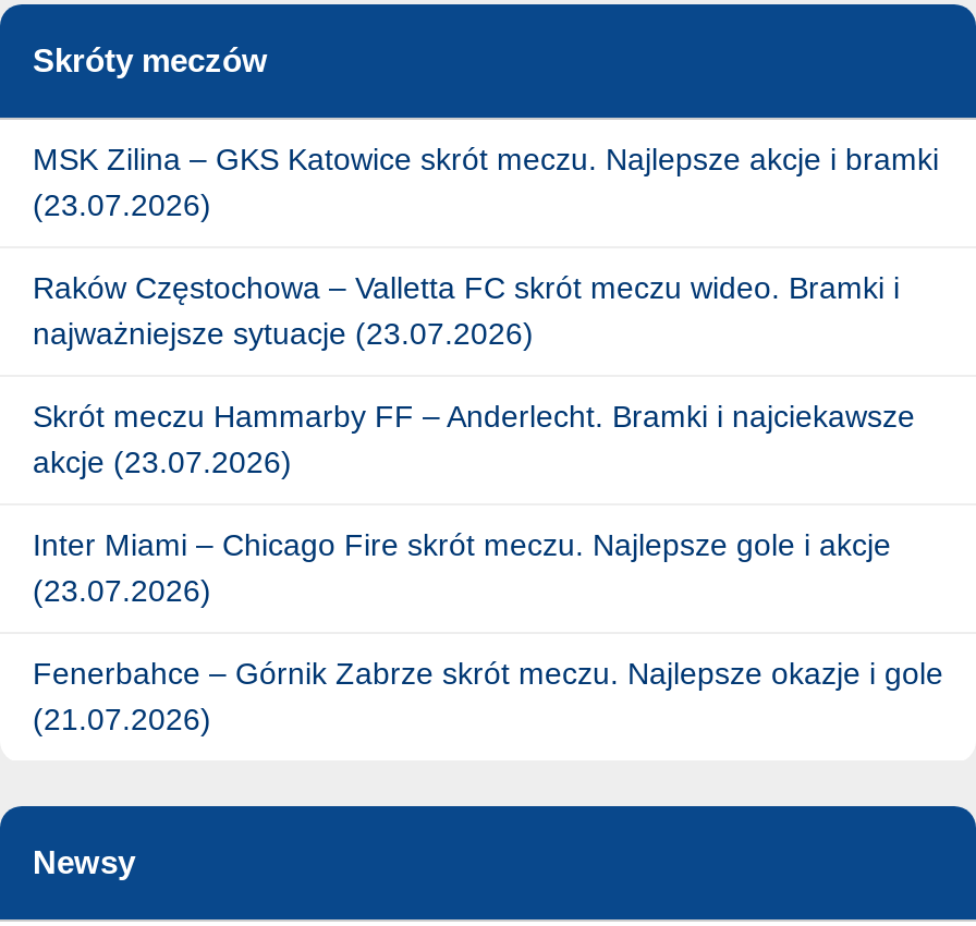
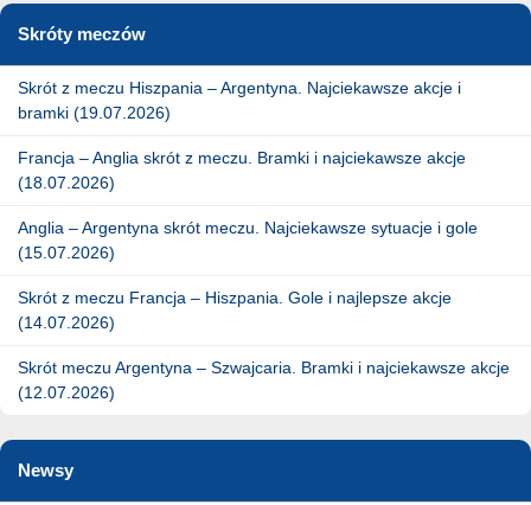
- MSK Zilina – GKS Katowice skrót meczu. Najlepsze akcje i bramki
- (23.07.2026)
+ Skrót z meczu Hiszpania – Argentyna. Najciekawsze akcje i
+ bramki (19.07.2026)

- Raków Częstochowa – Valletta FC skrót meczu wideo. Bramki i
- najważniejsze sytuacje (23.07.2026)
+ Francja – Anglia skrót z meczu. Bramki i najciekawsze akcje
+ (18.07.2026)

- Skrót meczu Hammarby FF – Anderlecht. Bramki i najciekawsze
- akcje (23.07.2026)
+ Anglia – Argentyna skrót meczu. Najciekawsze sytuacje i gole
+ (15.07.2026)

- Inter Miami – Chicago Fire skrót meczu. Najlepsze gole i akcje
- (23.07.2026)
+ Skrót z meczu Francja – Hiszpania. Gole i najlepsze akcje
+ (14.07.2026)

- Fenerbahce – Górnik Zabrze skrót meczu. Najlepsze okazje i gole
- (21.07.2026)
+ Skrót meczu Argentyna – Szwajcaria. Bramki i najciekawsze akcje
+ (12.07.2026)
